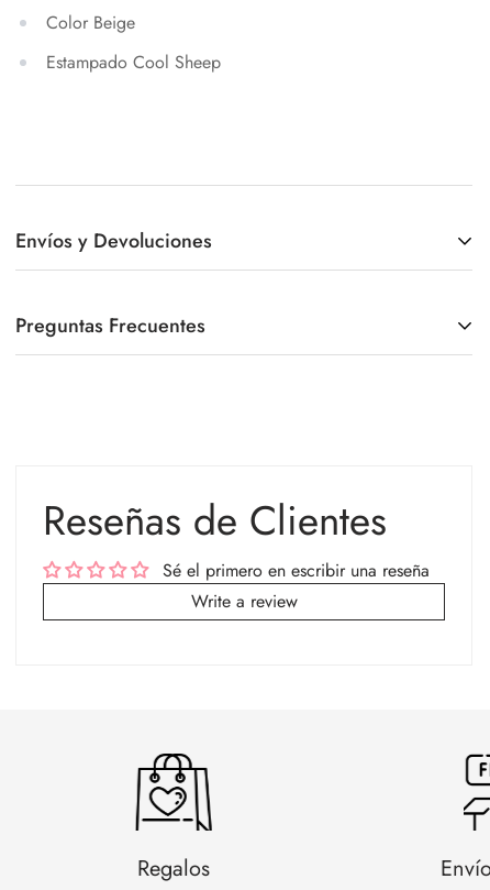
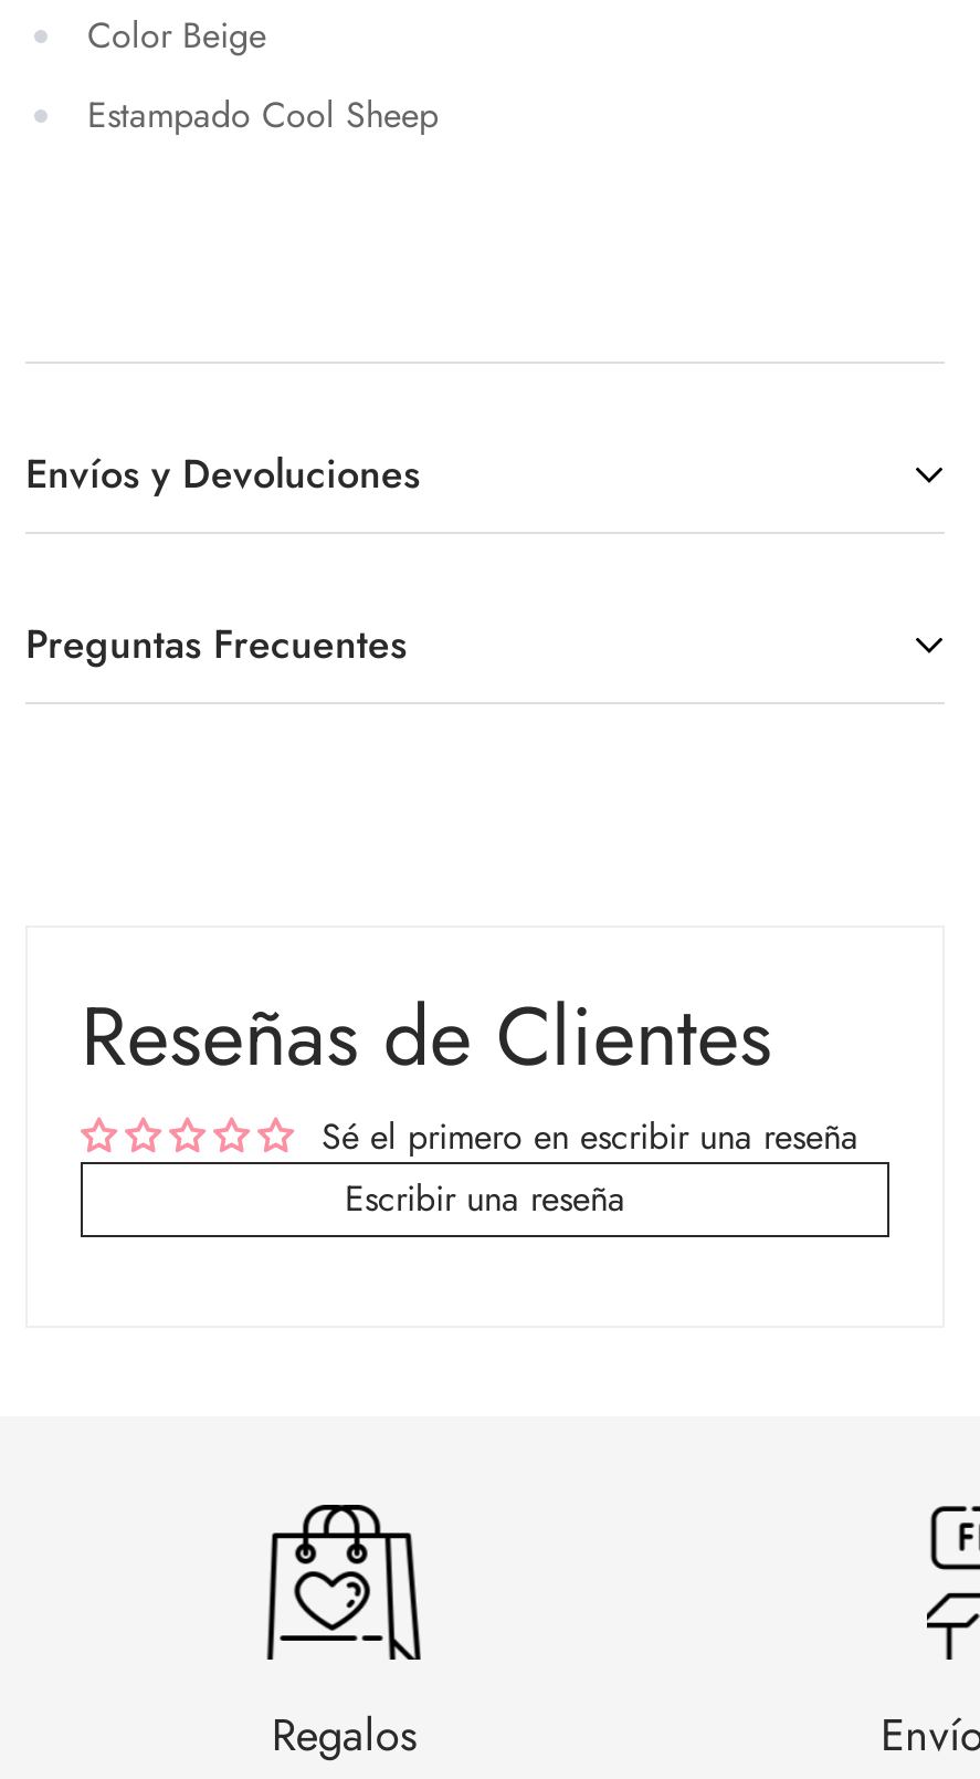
- Write a review
+ Escribir una reseña
